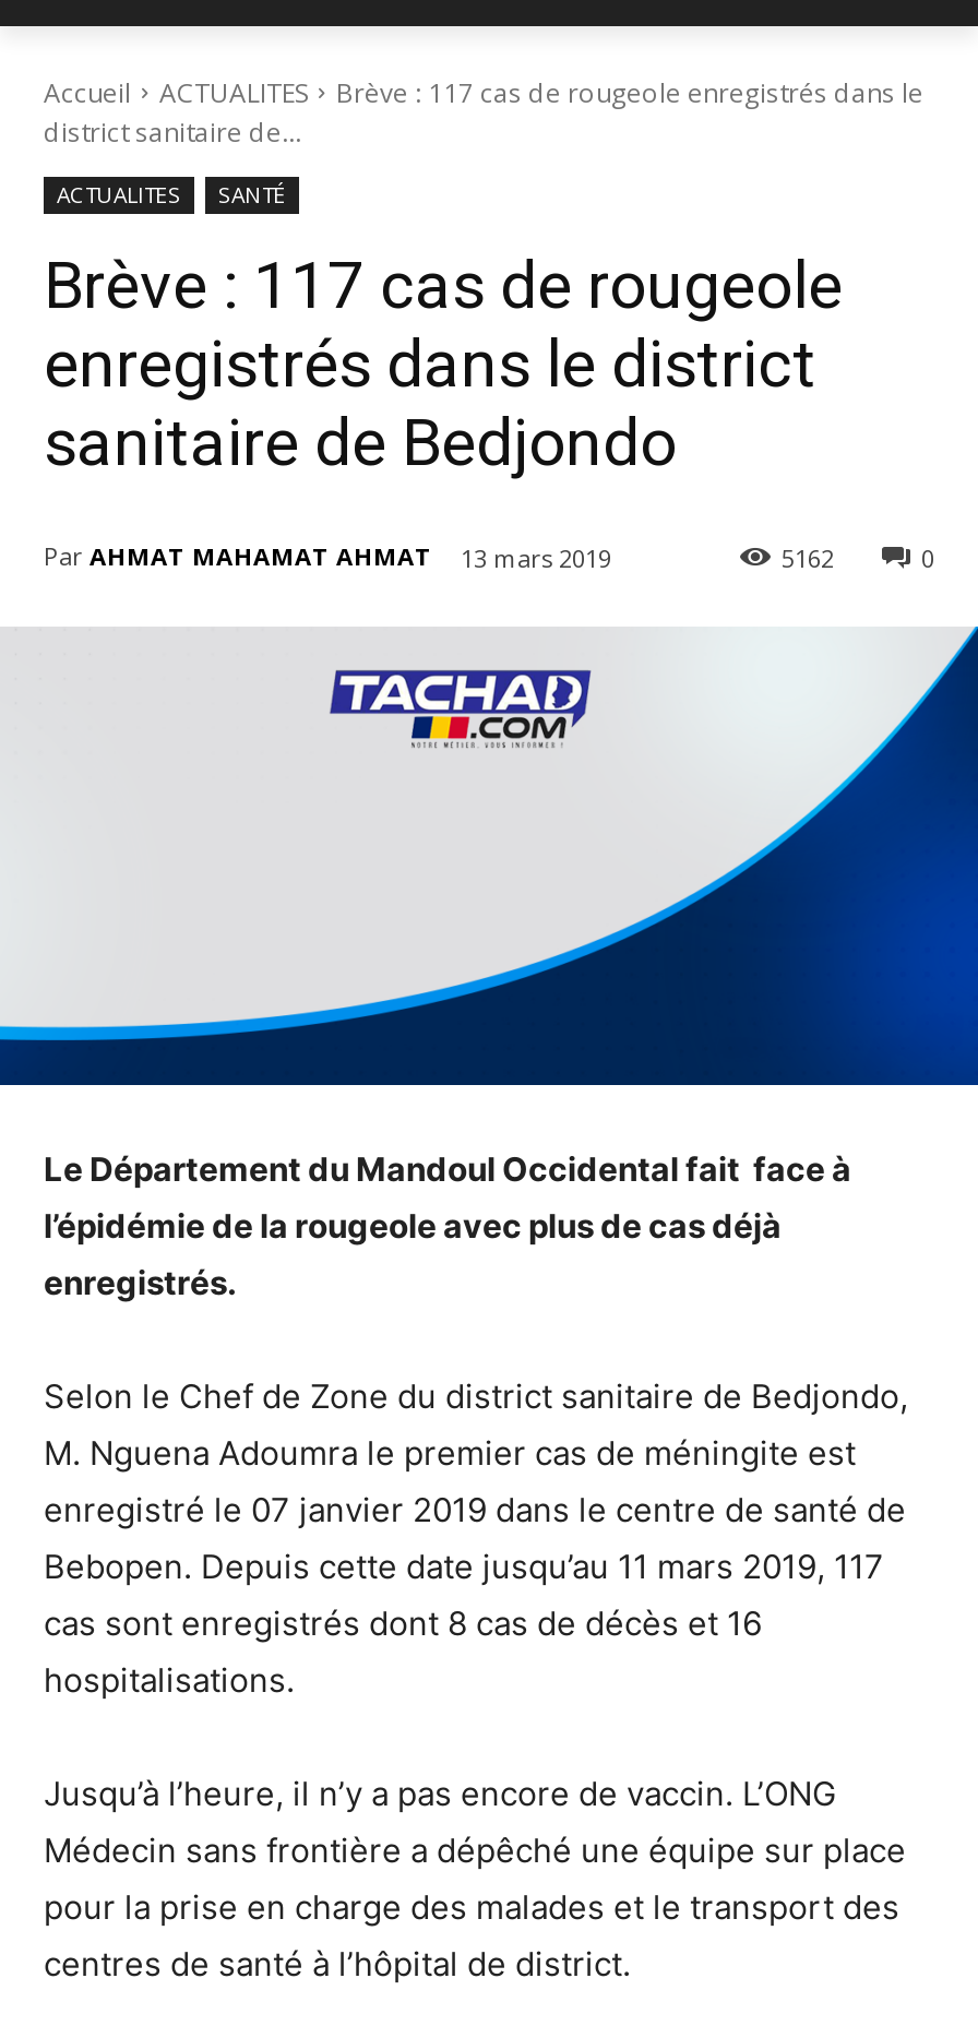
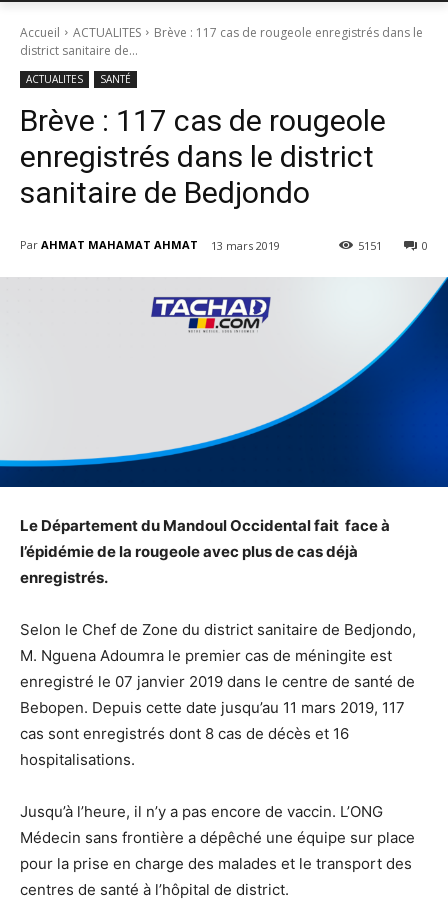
- 5162
+ 5151
